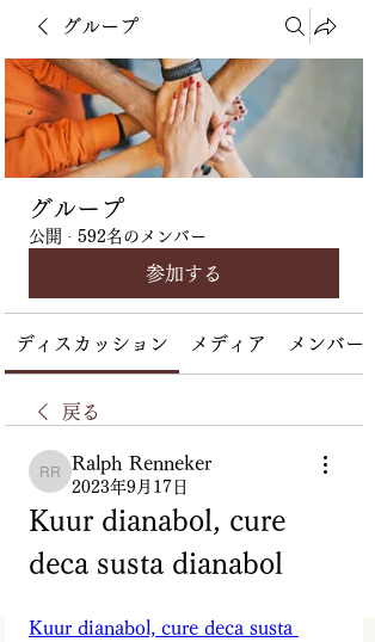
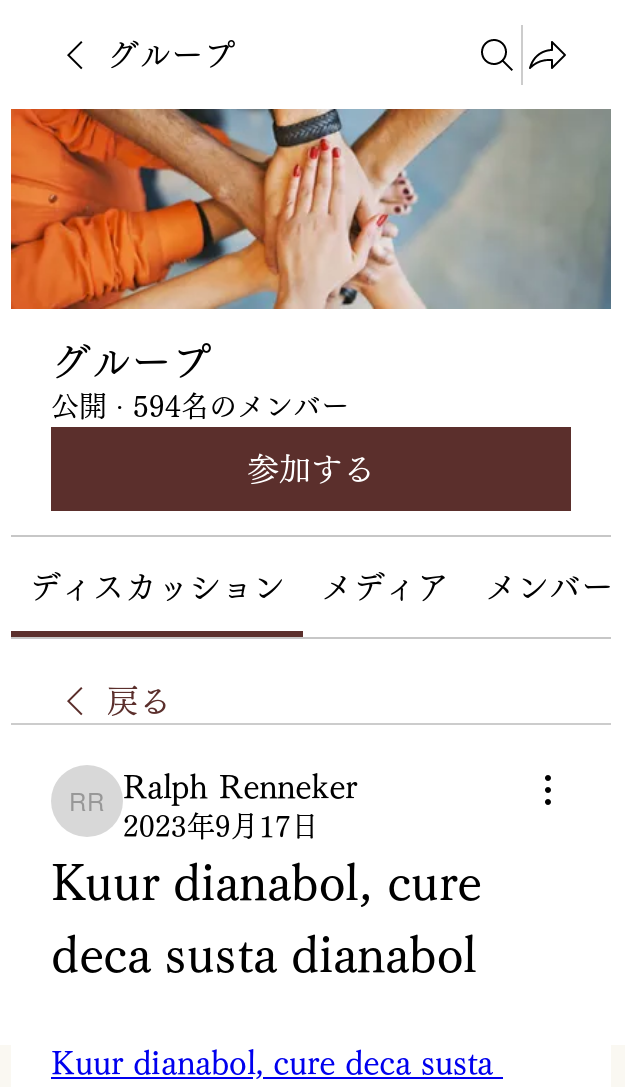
- 公開 · 592名のメンバー
+ 公開 · 594名のメンバー
